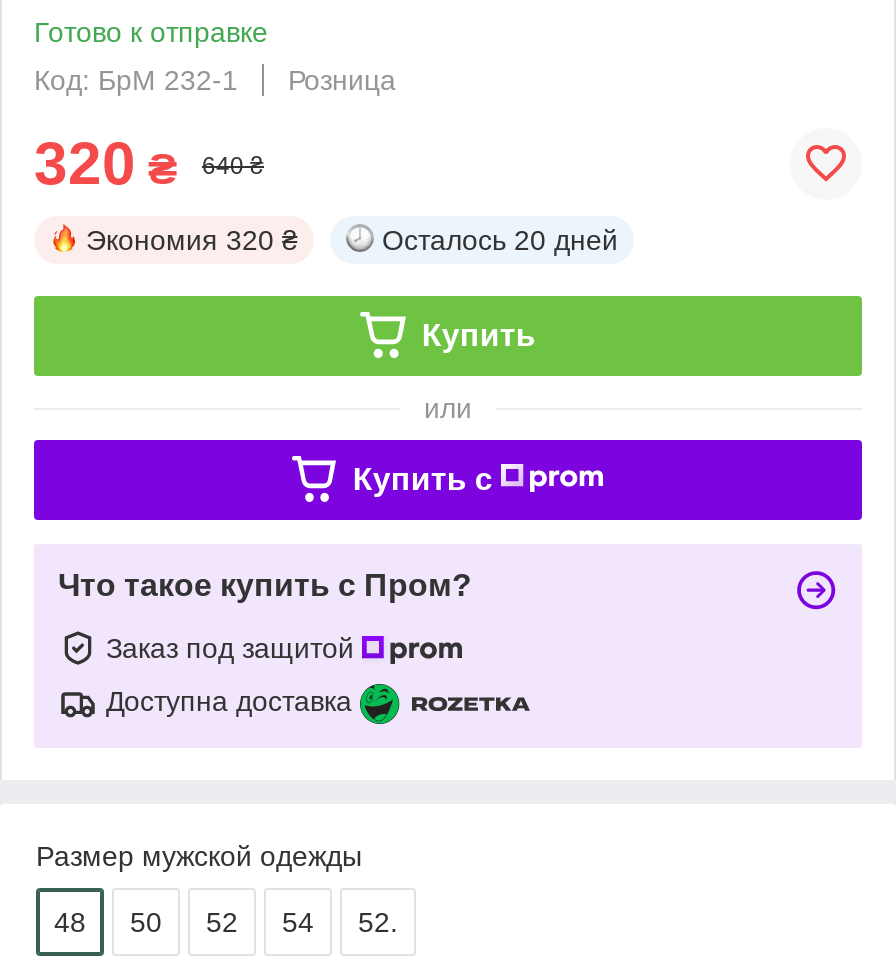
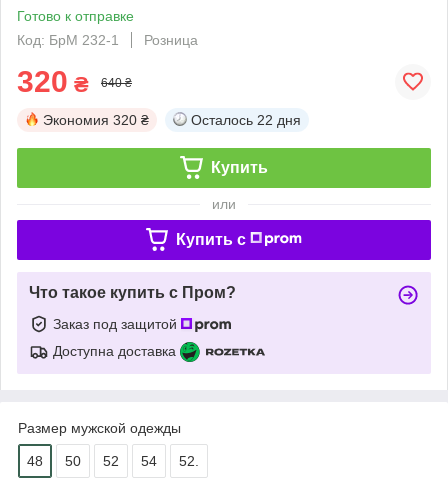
- Осталось 20 дней
+ Осталось 22 дня
